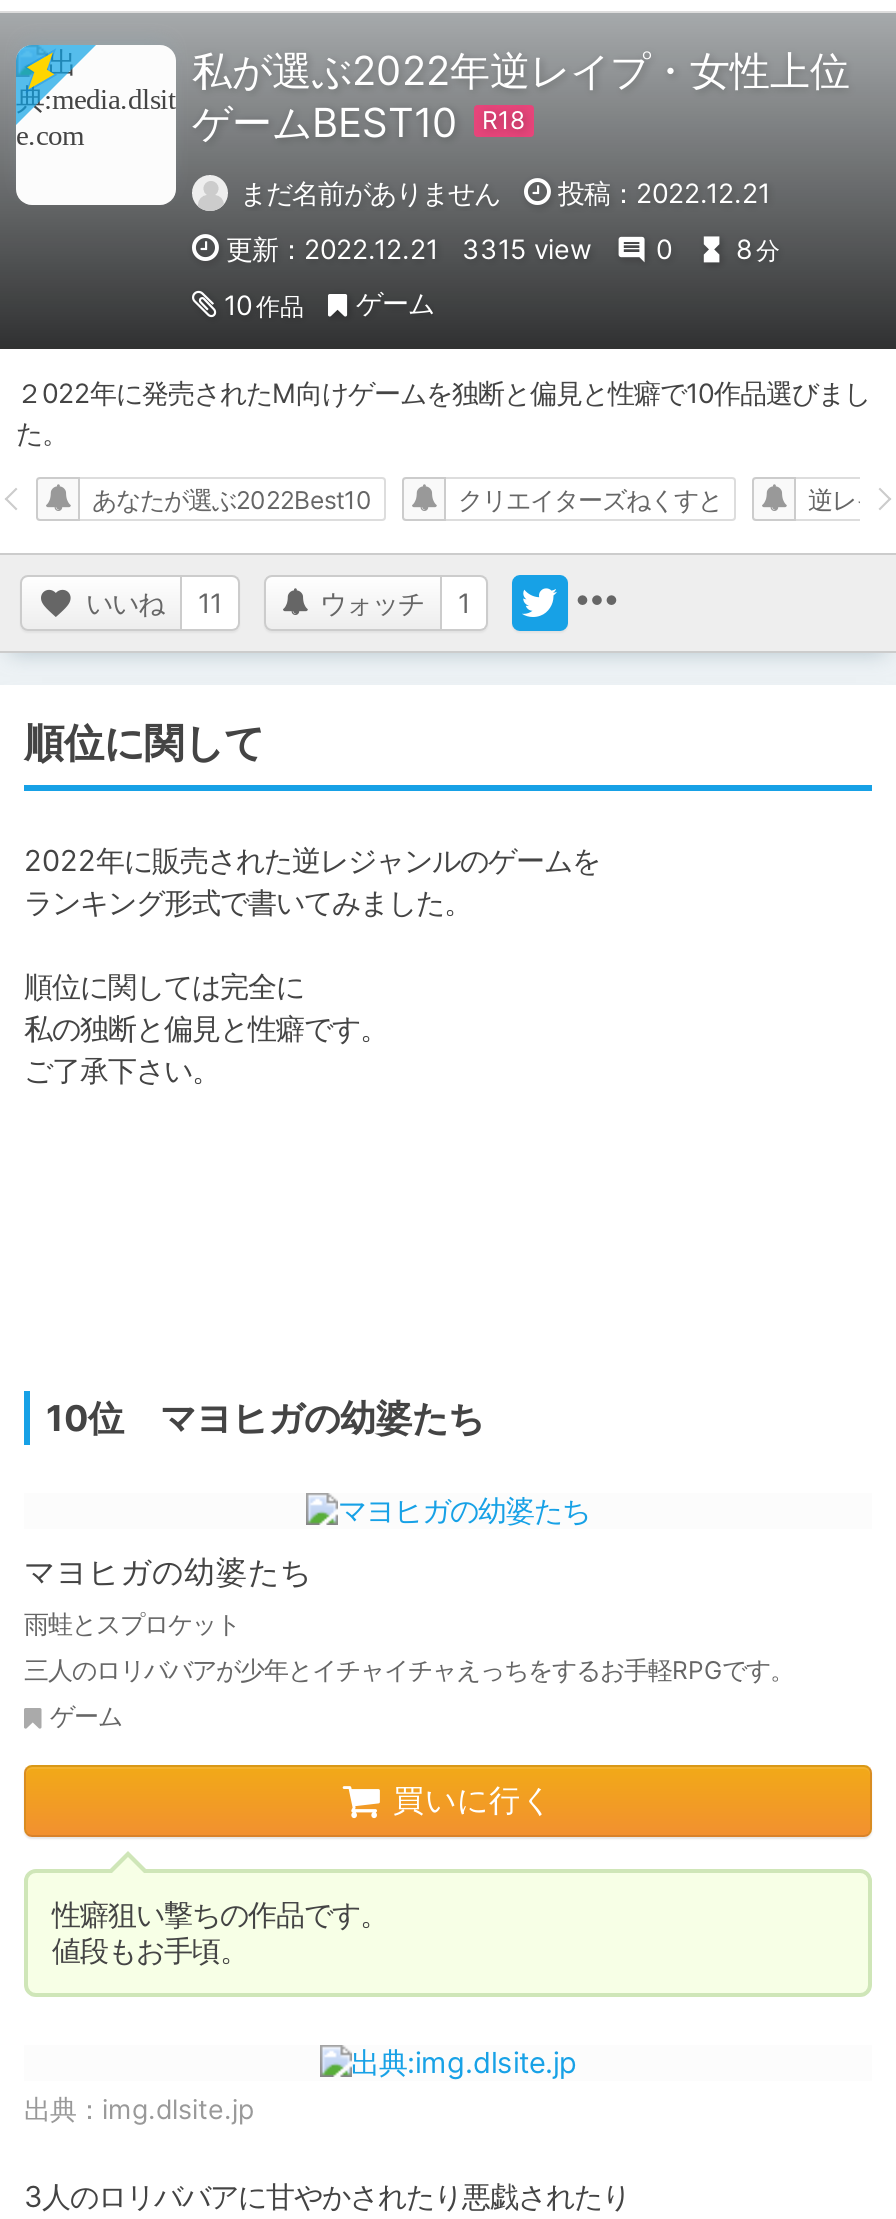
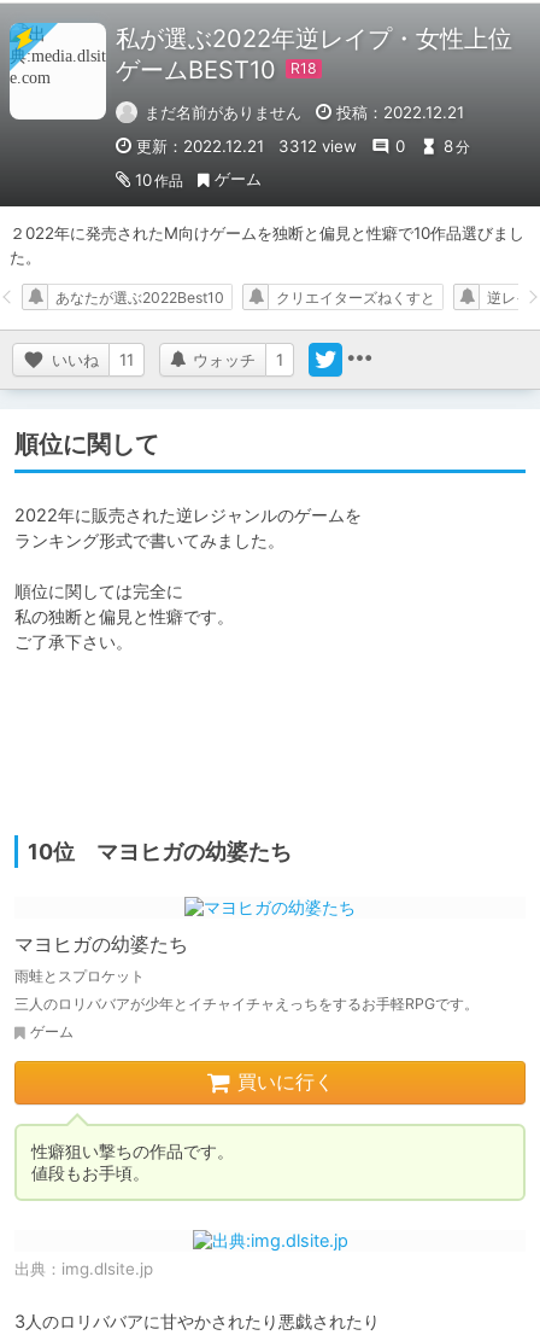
- 更新：2022.12.21 3315 view 0 8 分
+ 更新：2022.12.21 3312 view 0 8 分
